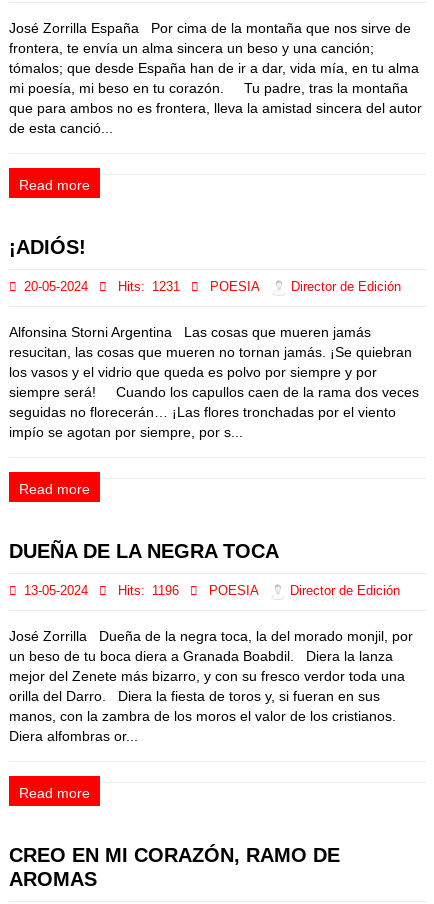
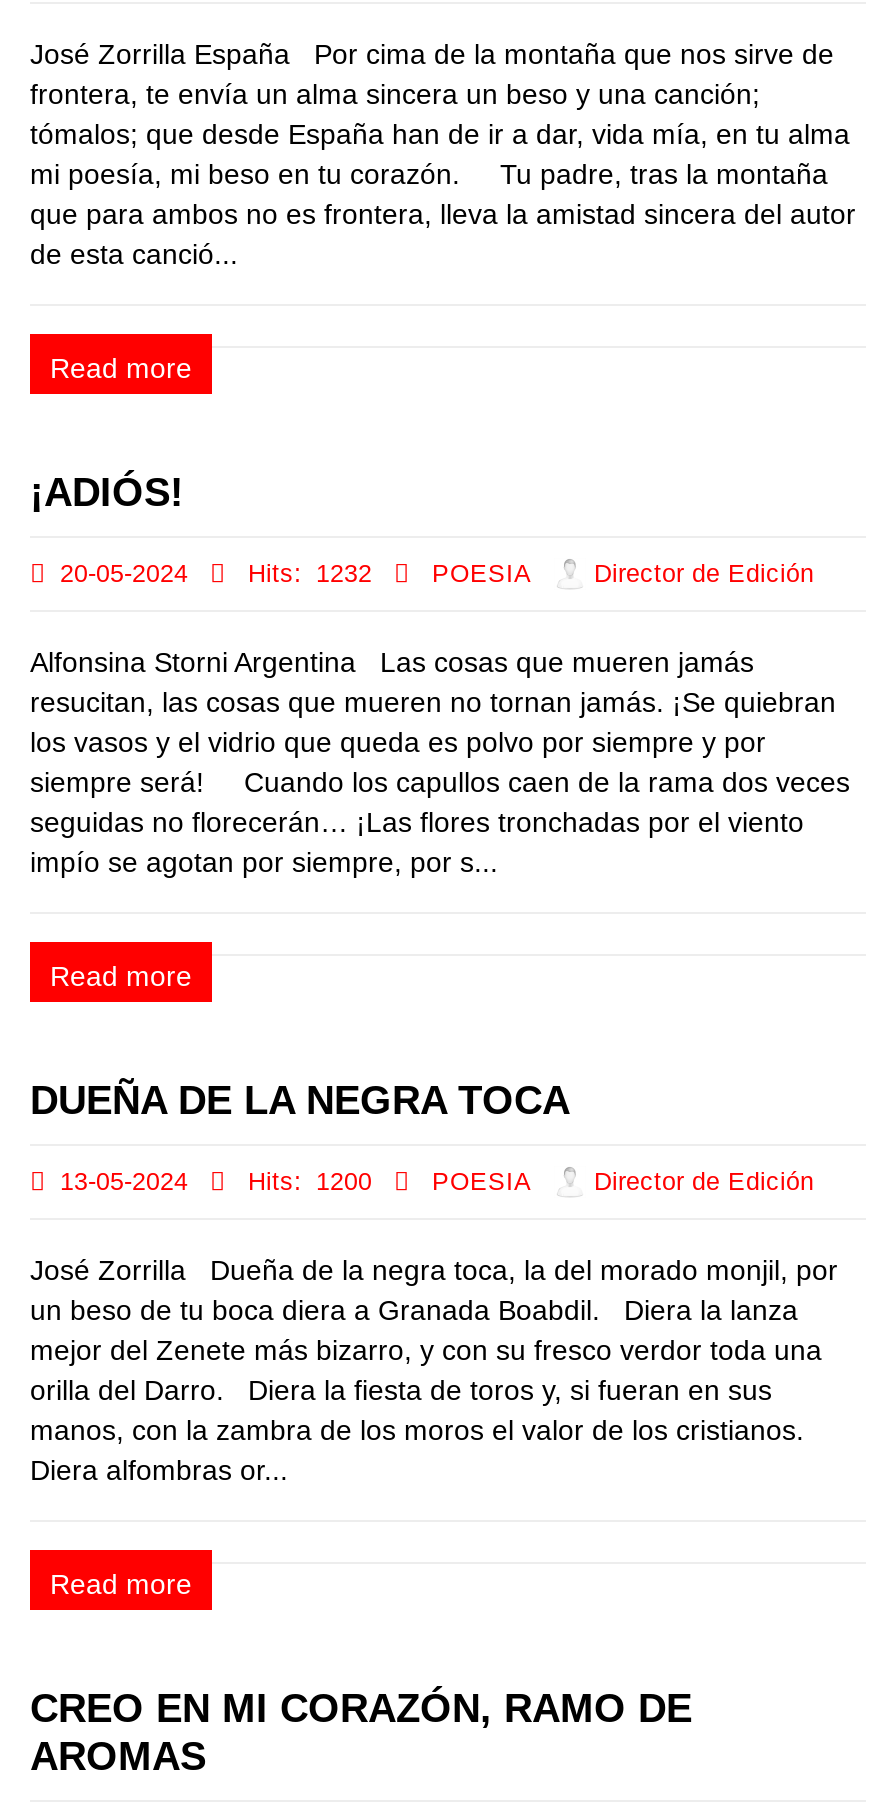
- Hits: 1231
+ Hits: 1232

- Hits: 1196
+ Hits: 1200
